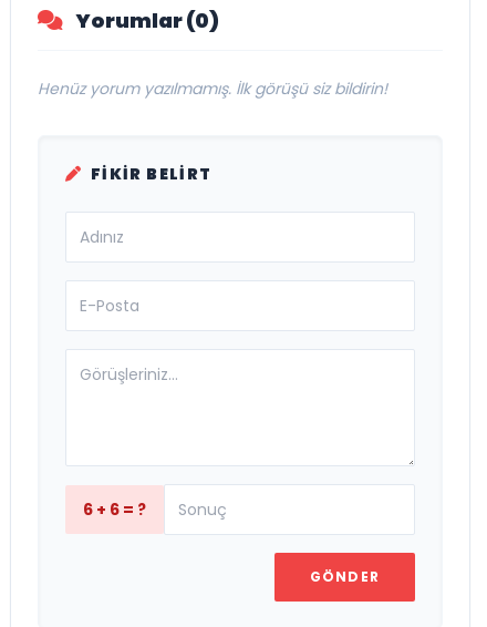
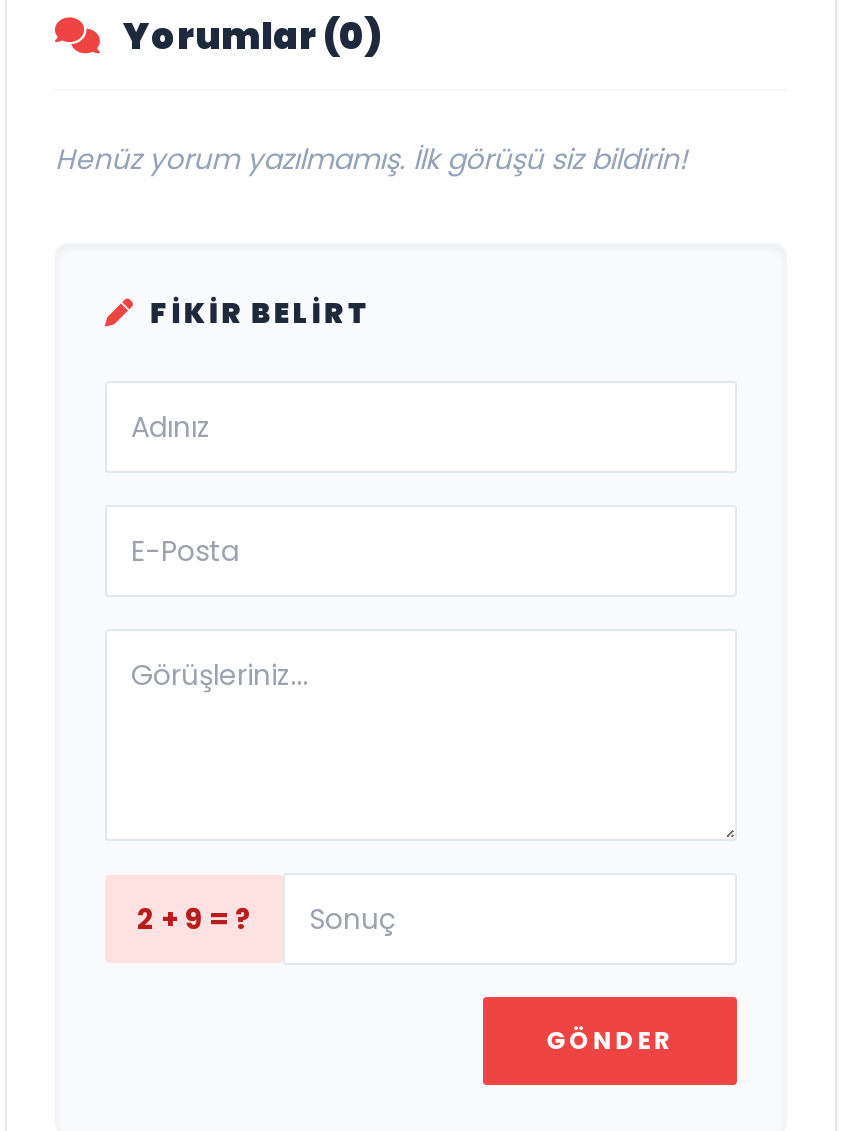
- 6 + 6 = ?
+ 2 + 9 = ?
